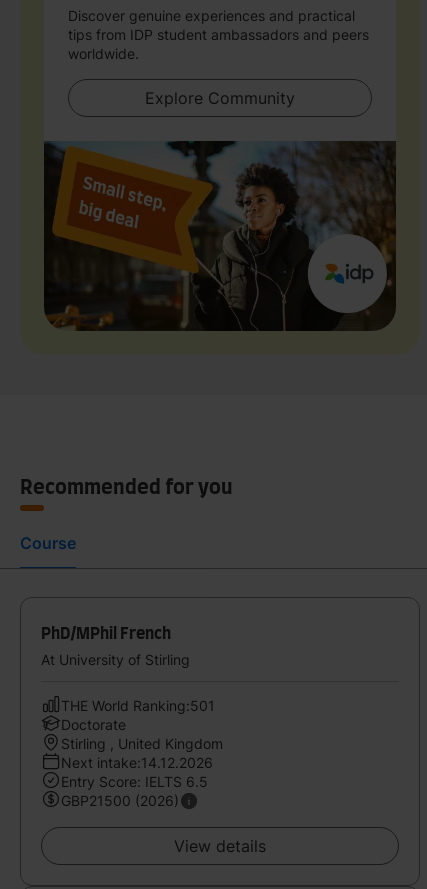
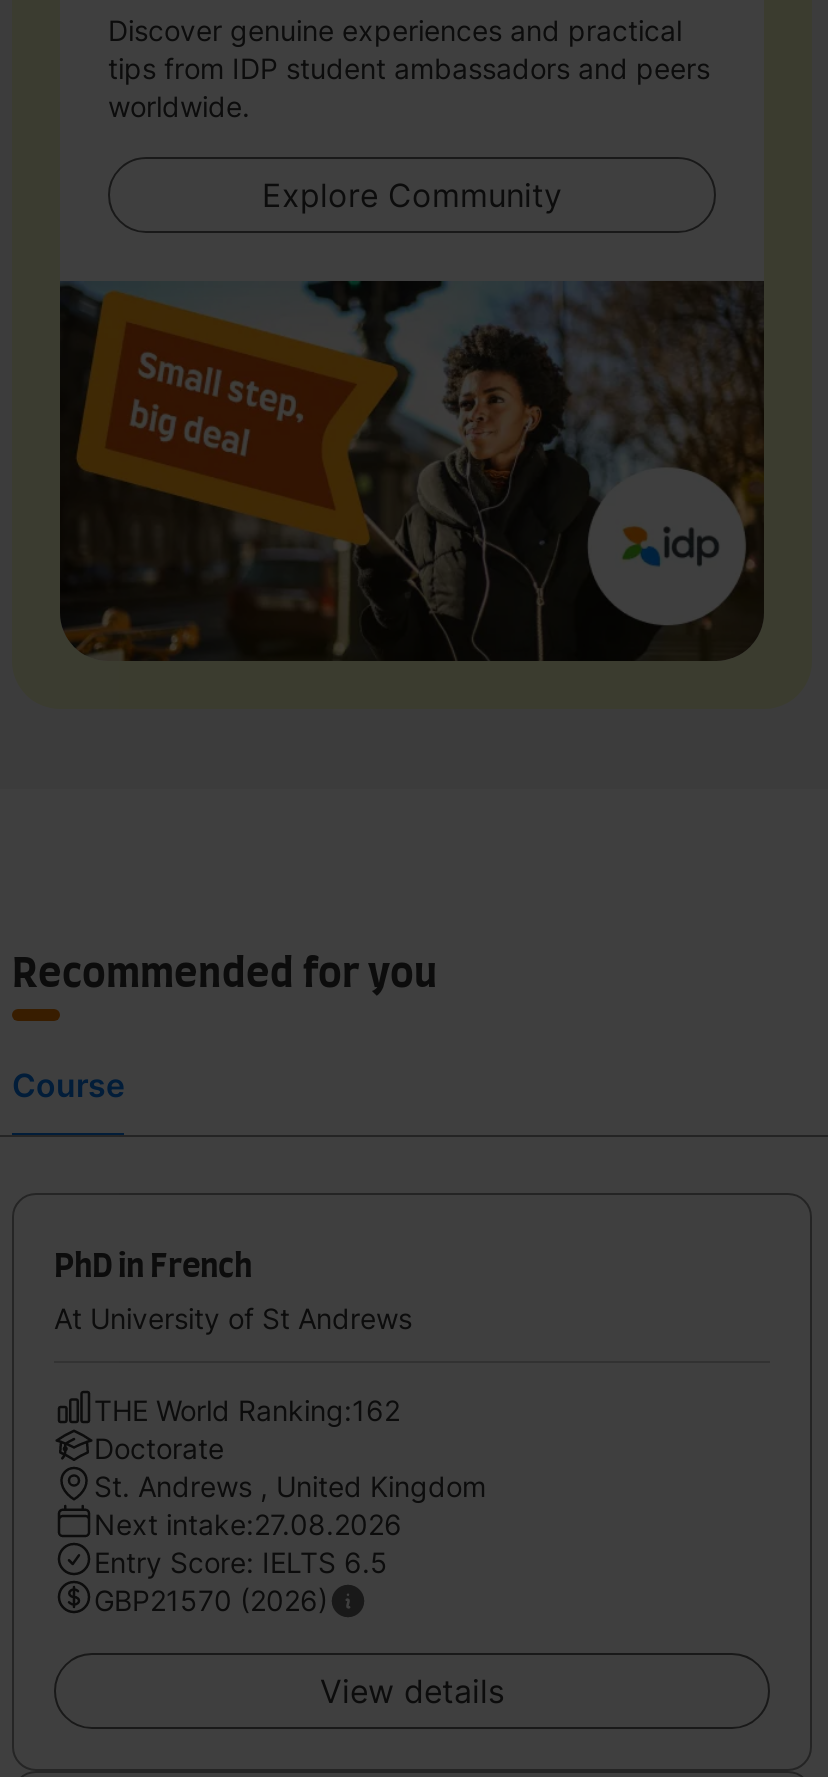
- PhD/MPhil French
+ PhD in French

- At University of Stirling
+ At University of St Andrews

- THE World Ranking:501
+ THE World Ranking:162

- Stirling , United Kingdom
- Next intake:14.12.2026
+ St. Andrews , United Kingdom
+ Next intake:27.08.2026

- GBP21500 (2026)
+ GBP21570 (2026)
